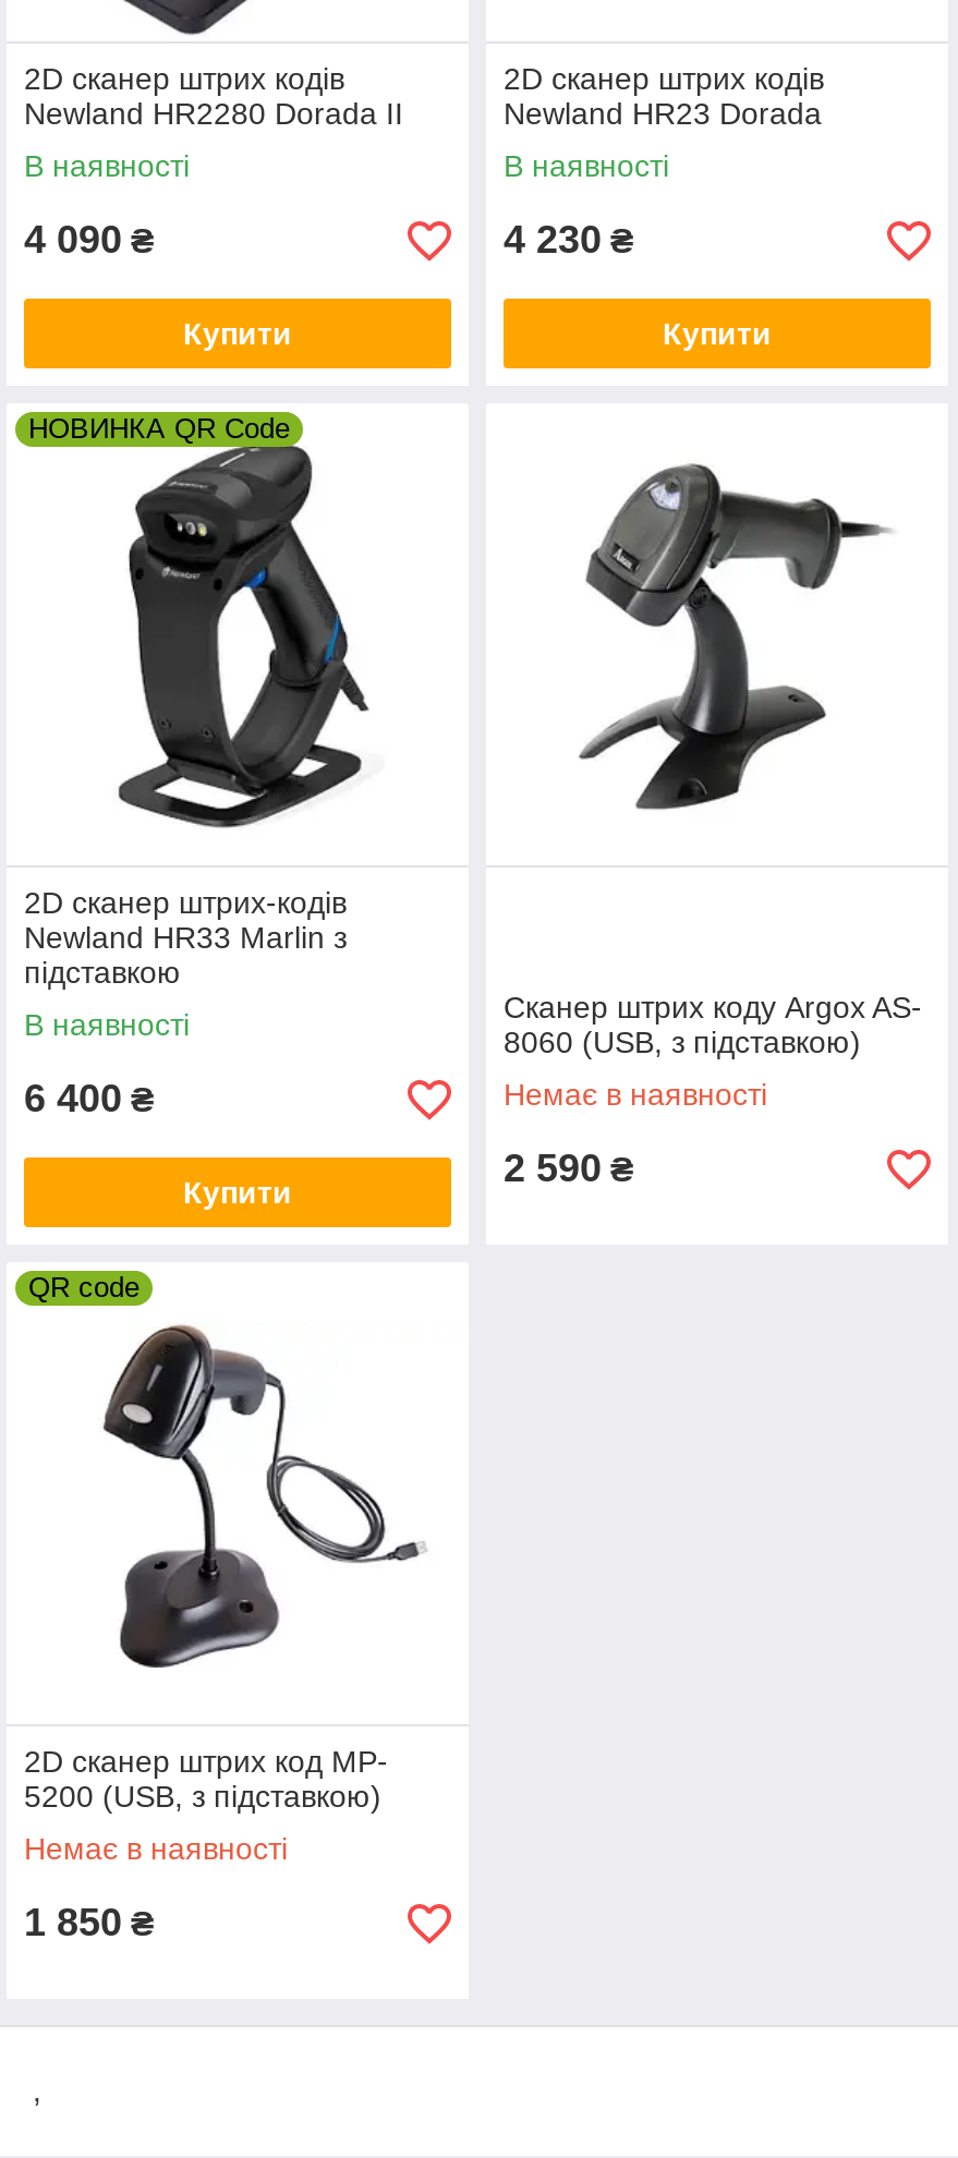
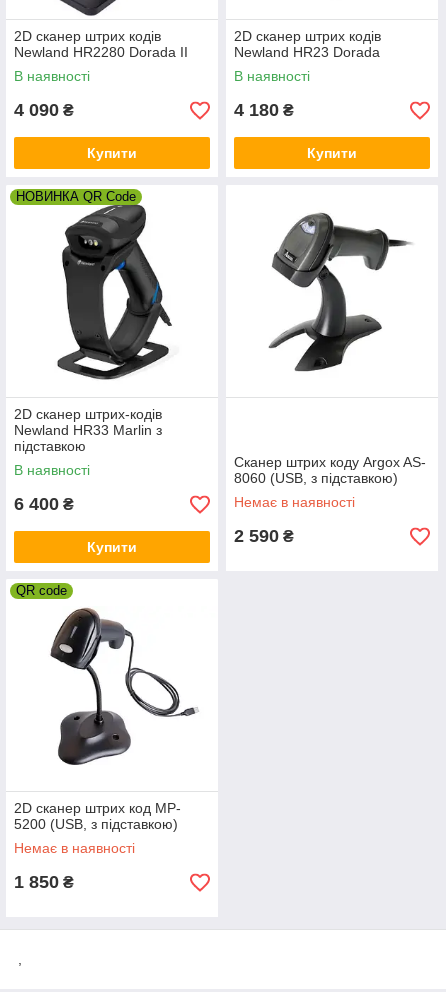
- 4 230 ₴
+ 4 180 ₴
